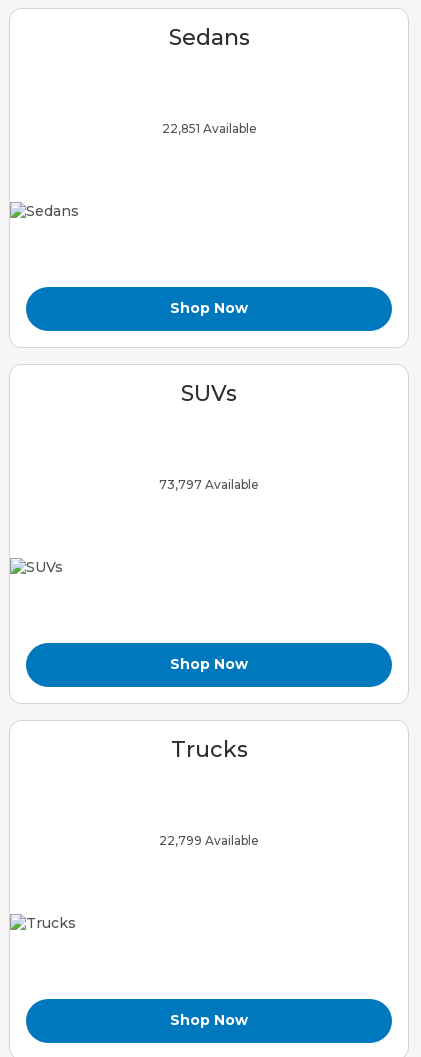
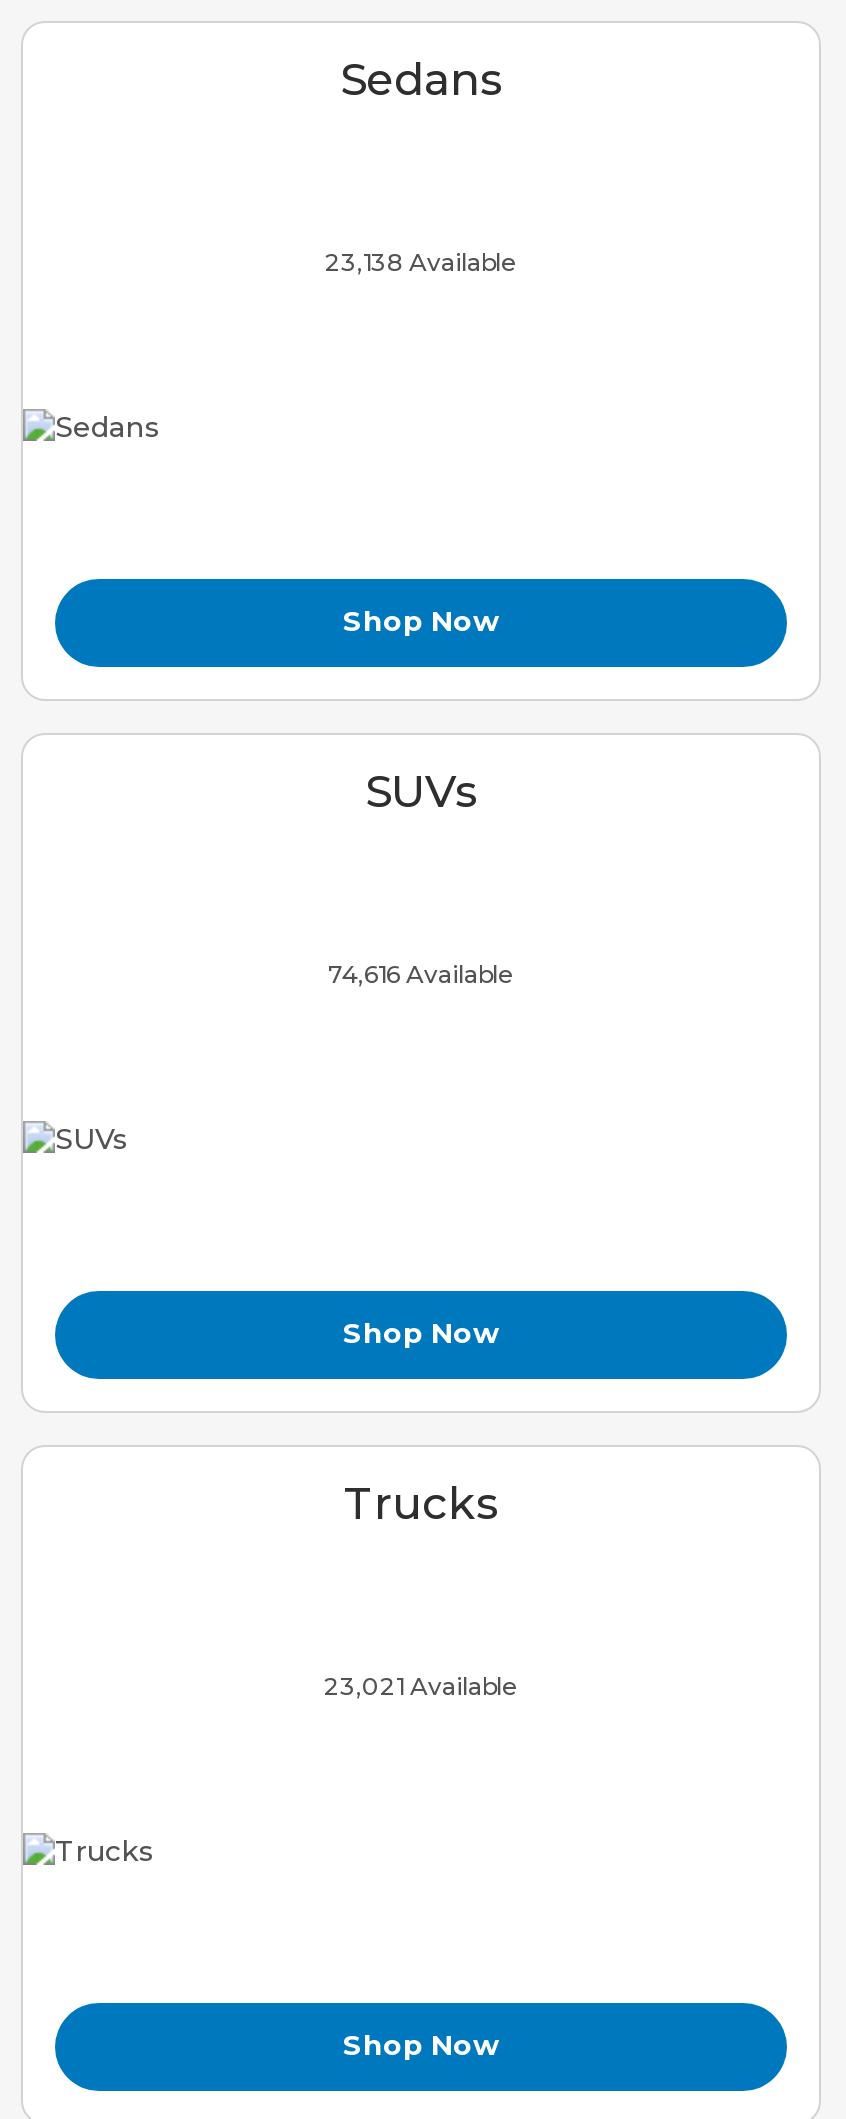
- 22,851 Available
+ 23,138 Available

- 73,797 Available
+ 74,616 Available

- 22,799 Available
+ 23,021 Available
